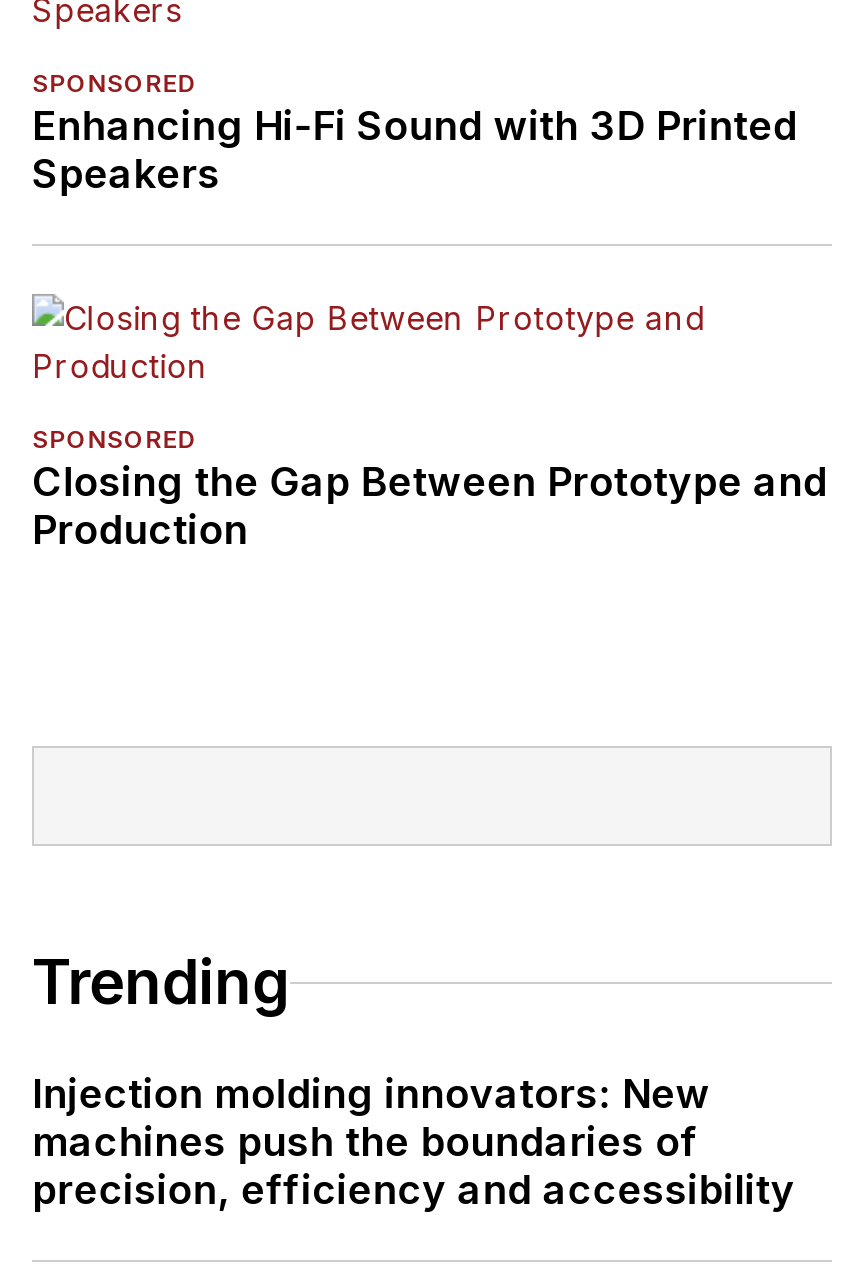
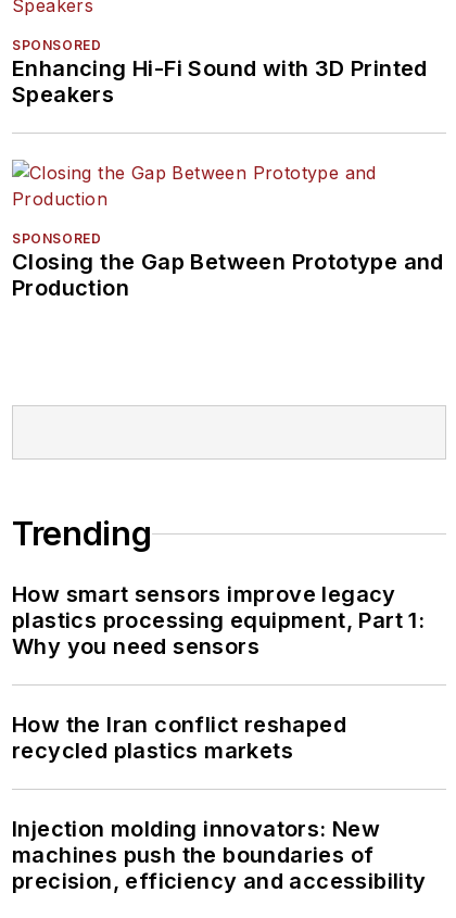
+ How smart sensors improve legacy
+ plastics processing equipment, Part 1:
+ Why you need sensors
+ How the Iran conflict reshaped
+ recycled plastics markets
